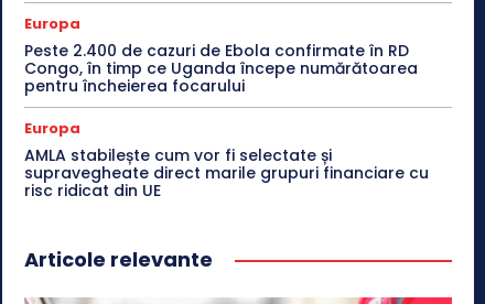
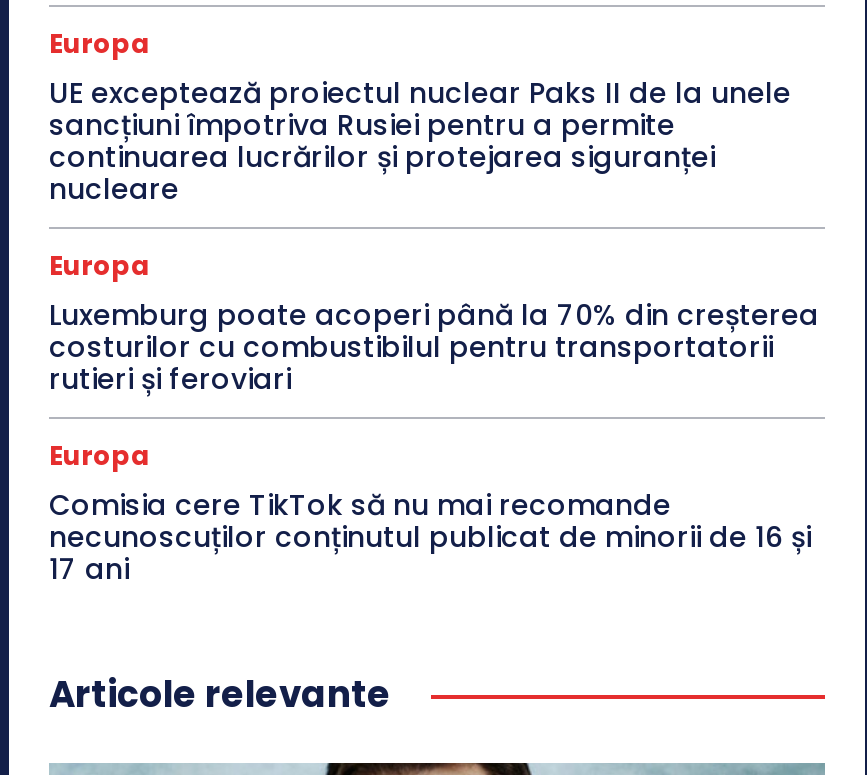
- Peste 2.400 de cazuri de Ebola confirmate în RD
- Congo, în timp ce Uganda începe numărătoarea
- pentru încheierea focarului
+ UE exceptează proiectul nuclear Paks II de la unele
+ sancțiuni împotriva Rusiei pentru a permite
+ continuarea lucrărilor și protejarea siguranței
+ nucleare

- AMLA stabilește cum vor fi selectate și
- supravegheate direct marile grupuri financiare cu
- risc ridicat din UE
+ Luxemburg poate acoperi până la 70% din creșterea
+ costurilor cu combustibilul pentru transportatorii
+ rutieri și feroviari
+ Europa
+ Comisia cere TikTok să nu mai recomande
+ necunoscuților conținutul publicat de minorii de 16 și
+ 17 ani
